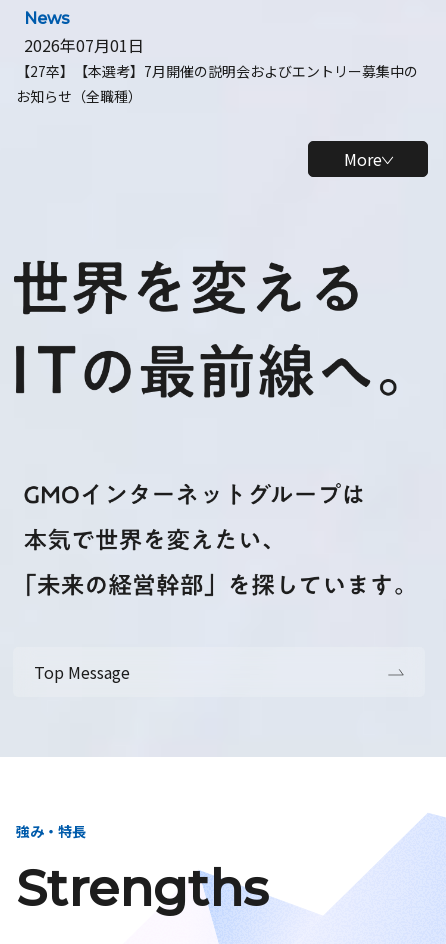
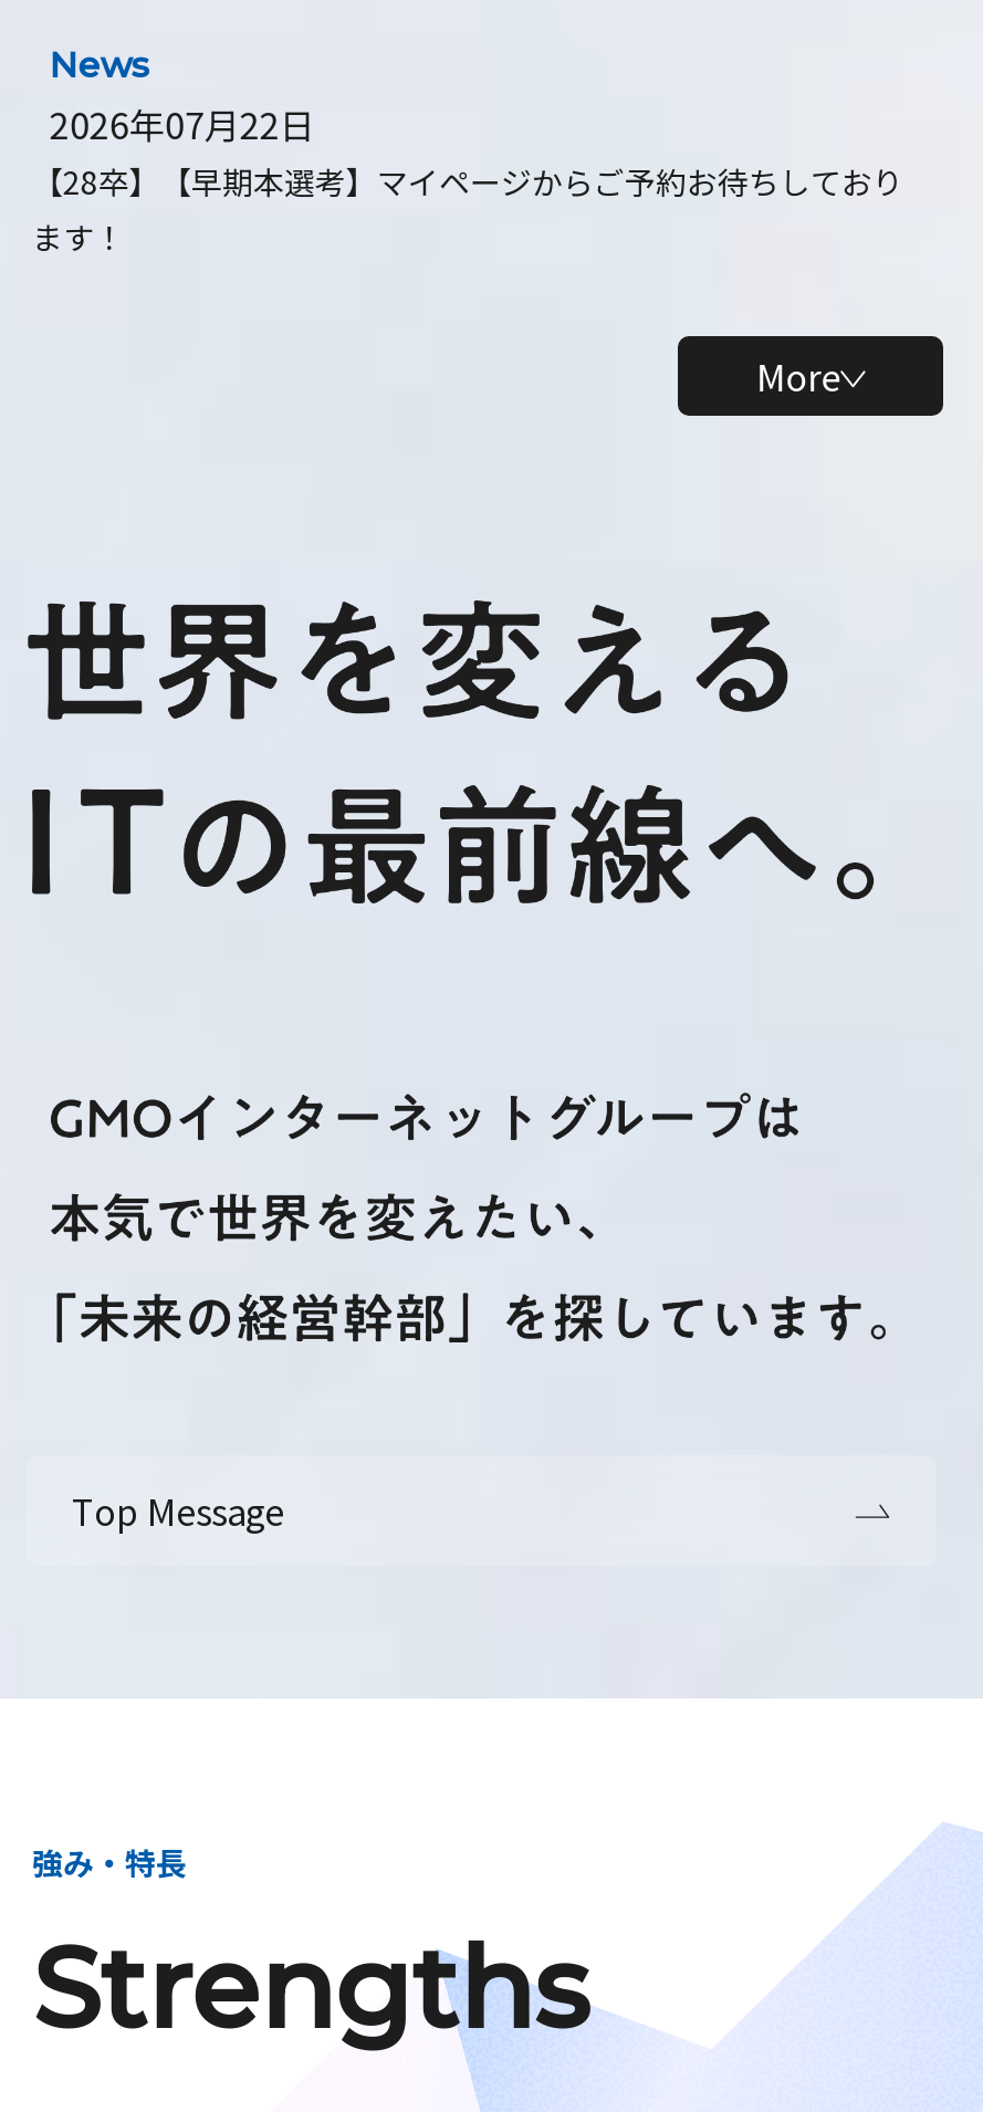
- 2026年07月01日
- 【27卒】【本選考】7月開催の説明会およびエントリー募集中の
- お知らせ（全職種）
+ 2026年07月22日
+ 【28卒】【早期本選考】マイページからご予約お待ちしており
+ ます！
